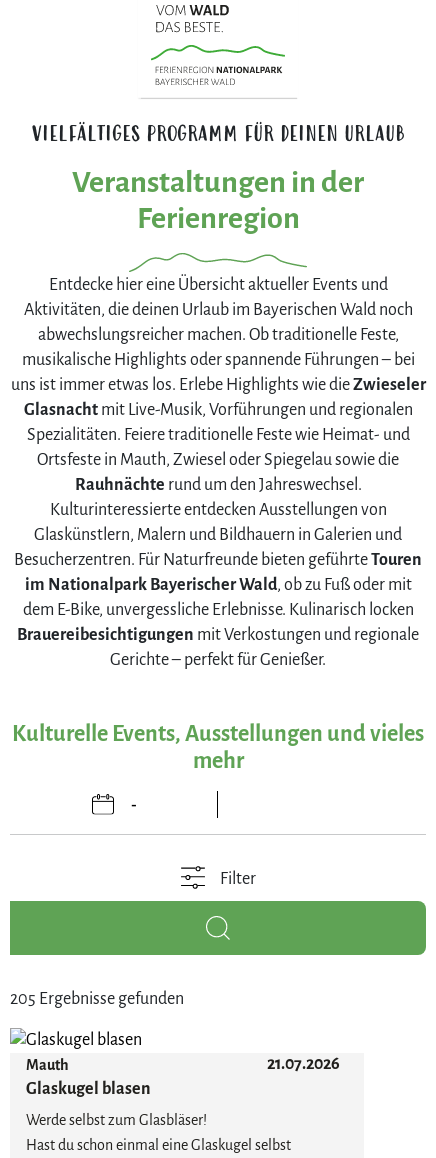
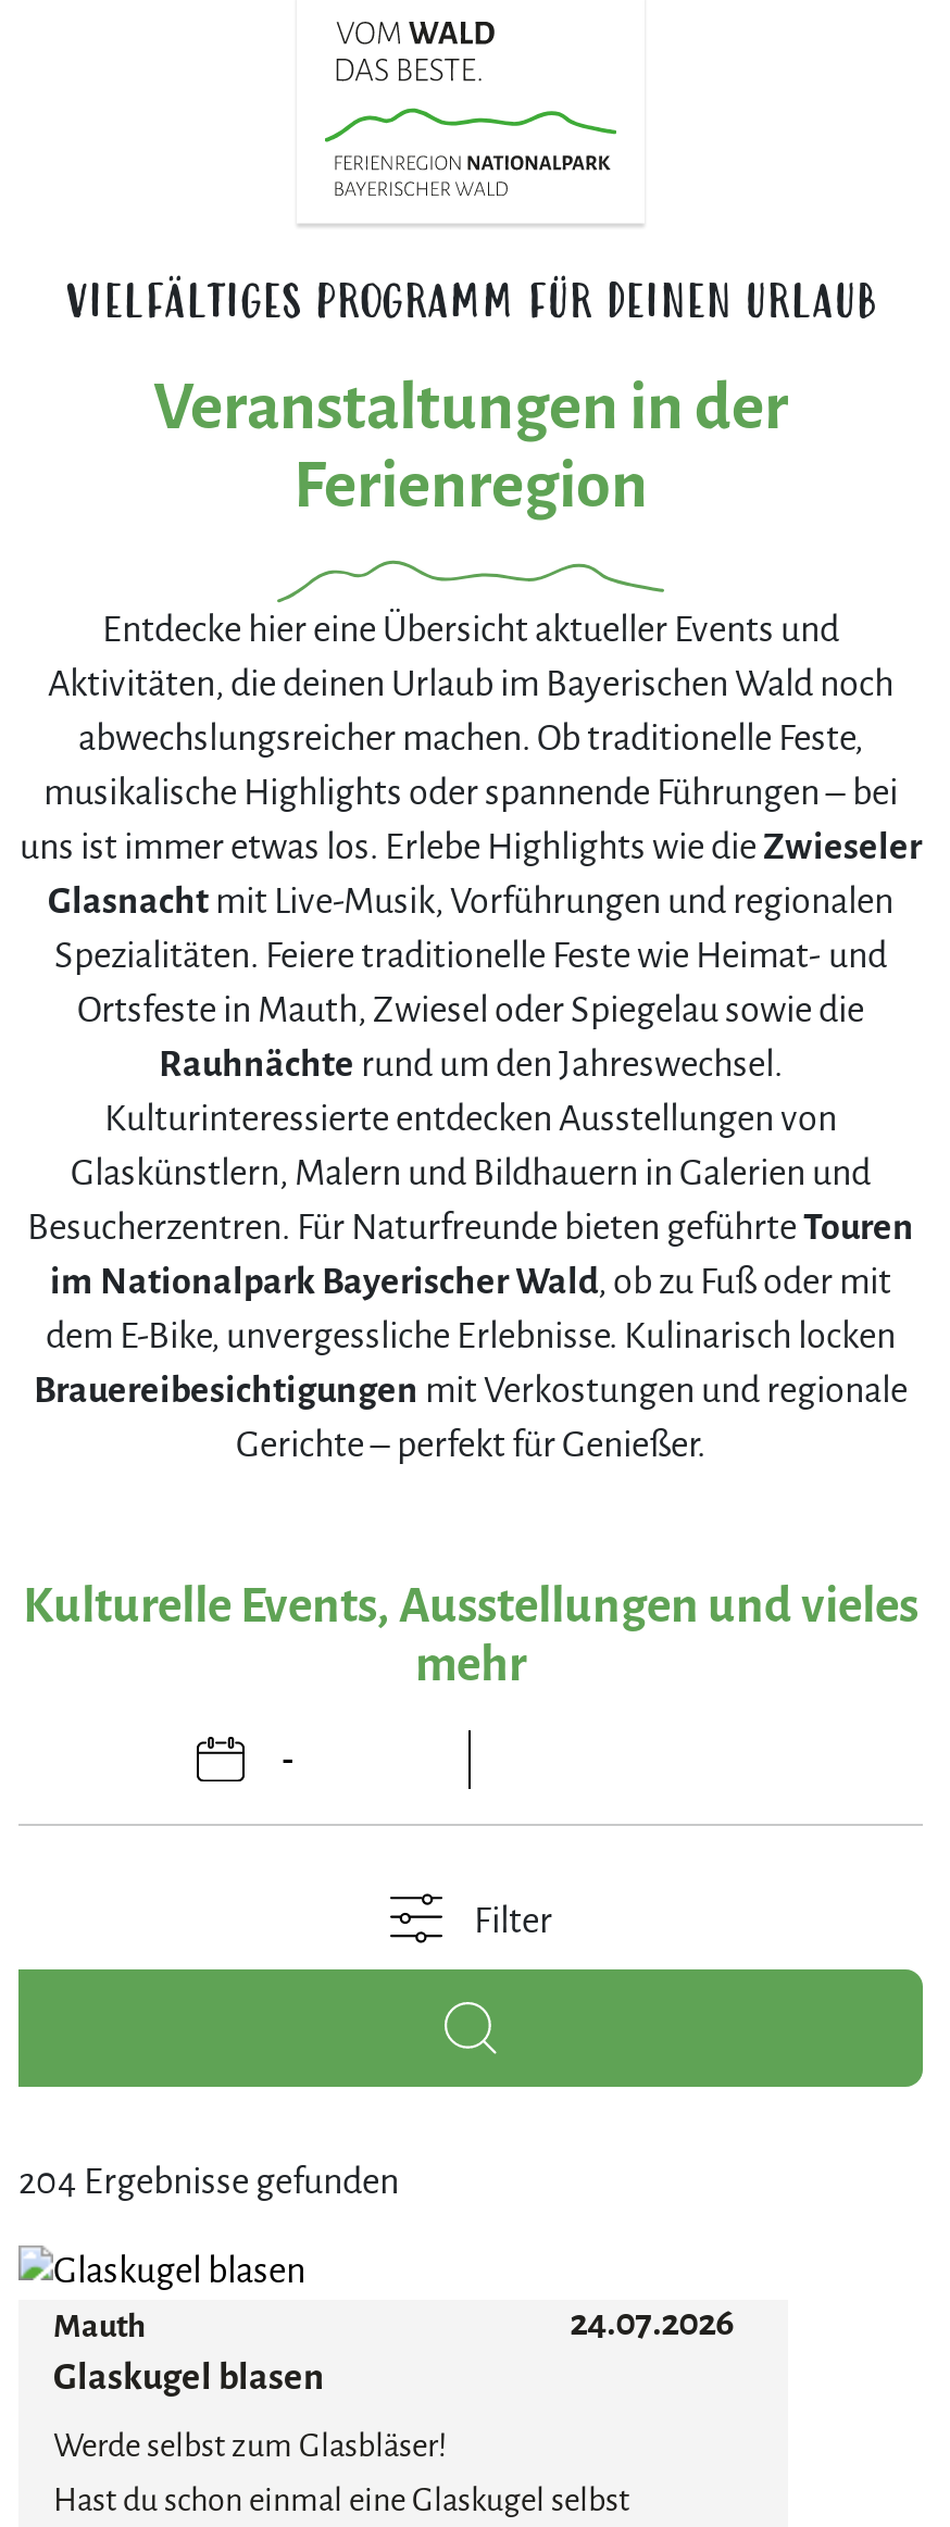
- 205 Ergebnisse gefunden
+ 204 Ergebnisse gefunden

- 21.07.2026
+ 24.07.2026
